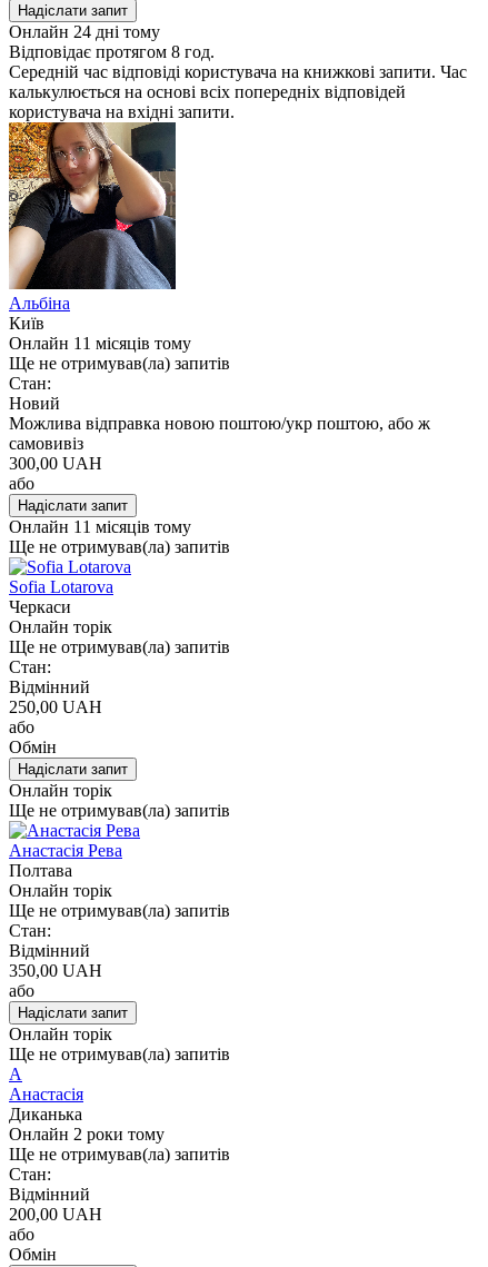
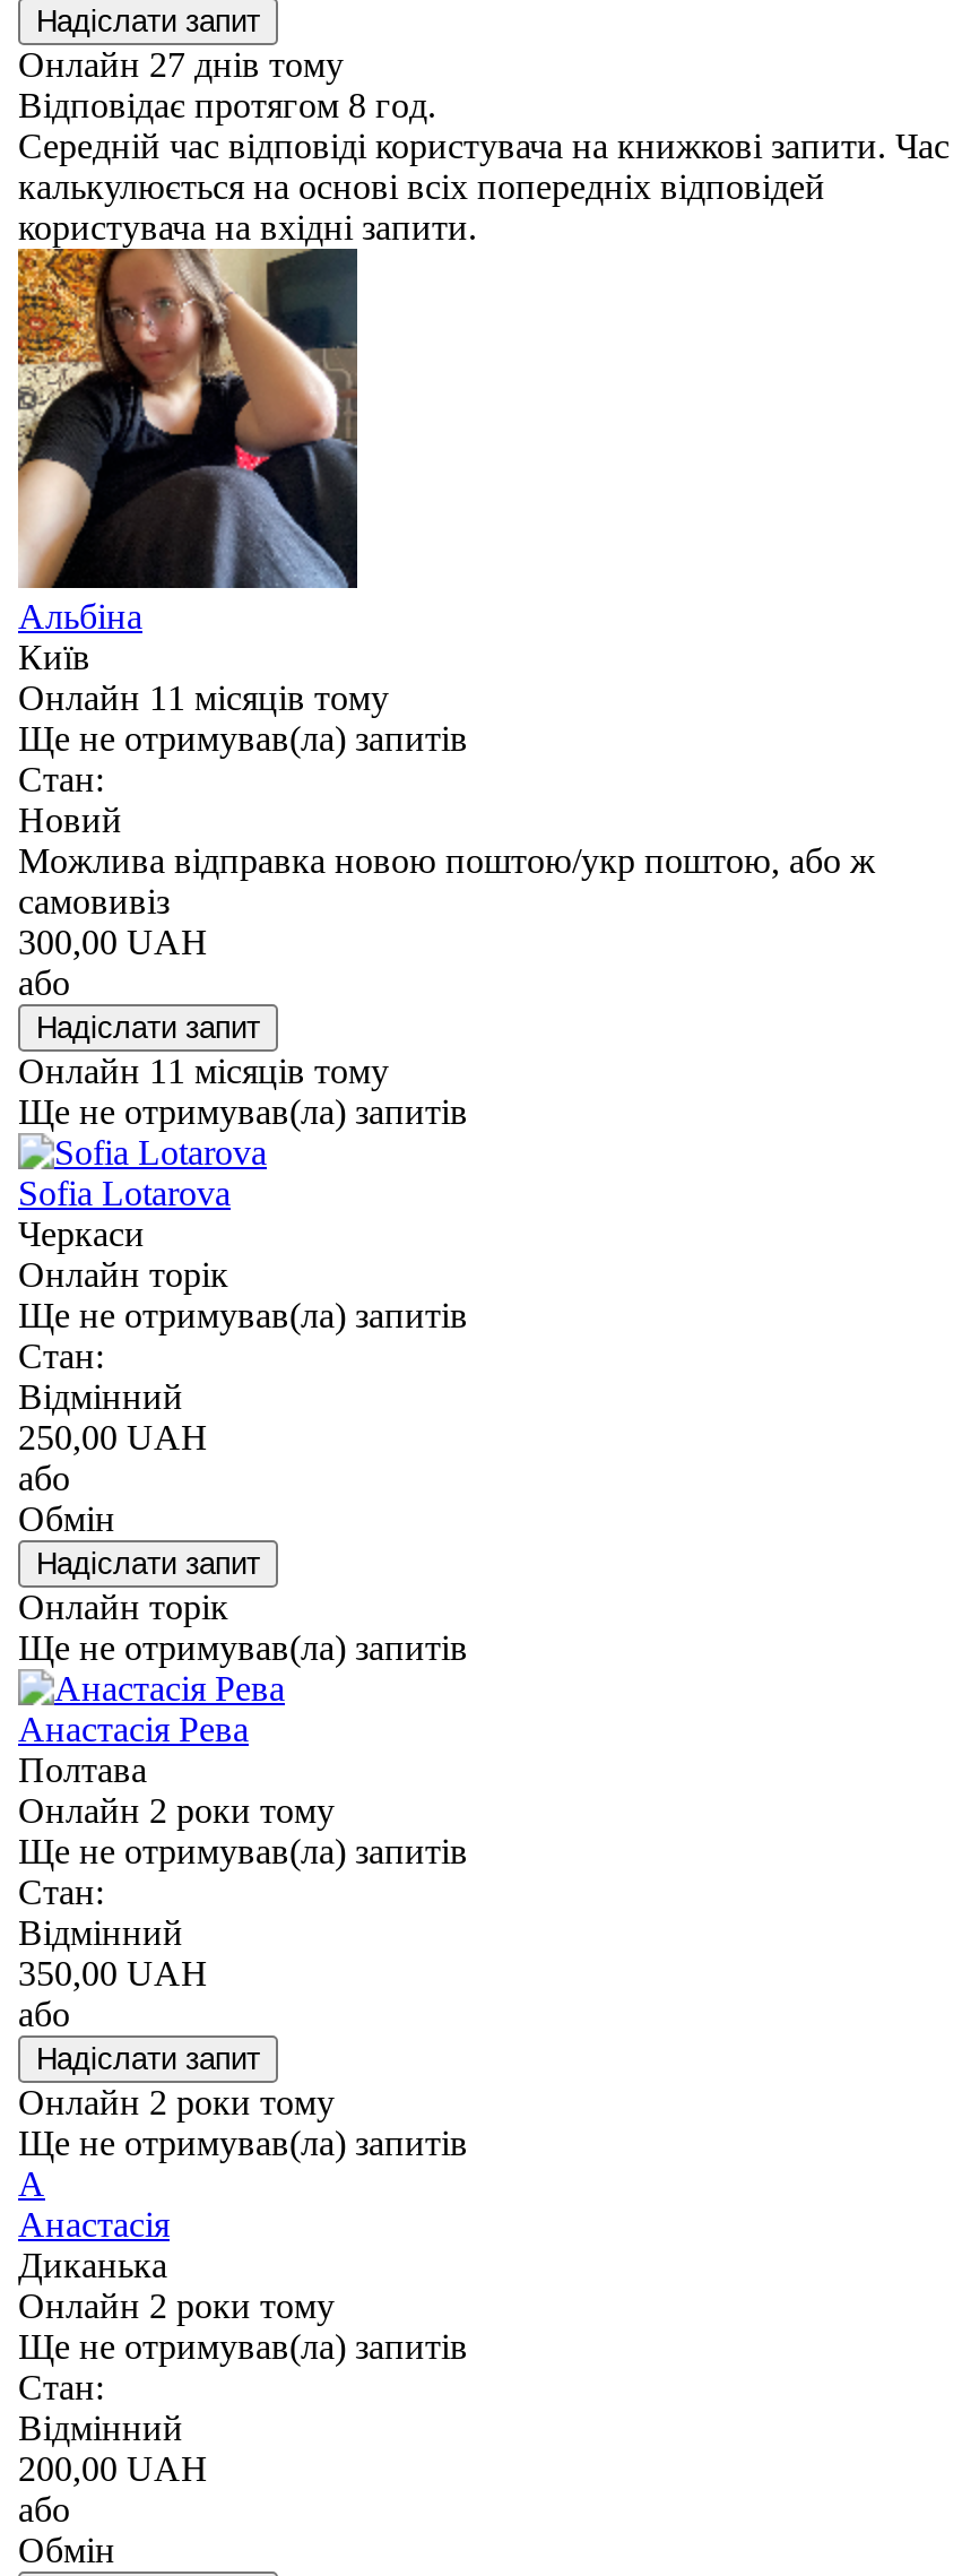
- Онлайн24 дні тому
+ Онлайн27 днів тому

- Онлайн торік
+ Онлайн 2 роки тому

- Онлайнторік
+ Онлайн2 роки тому
